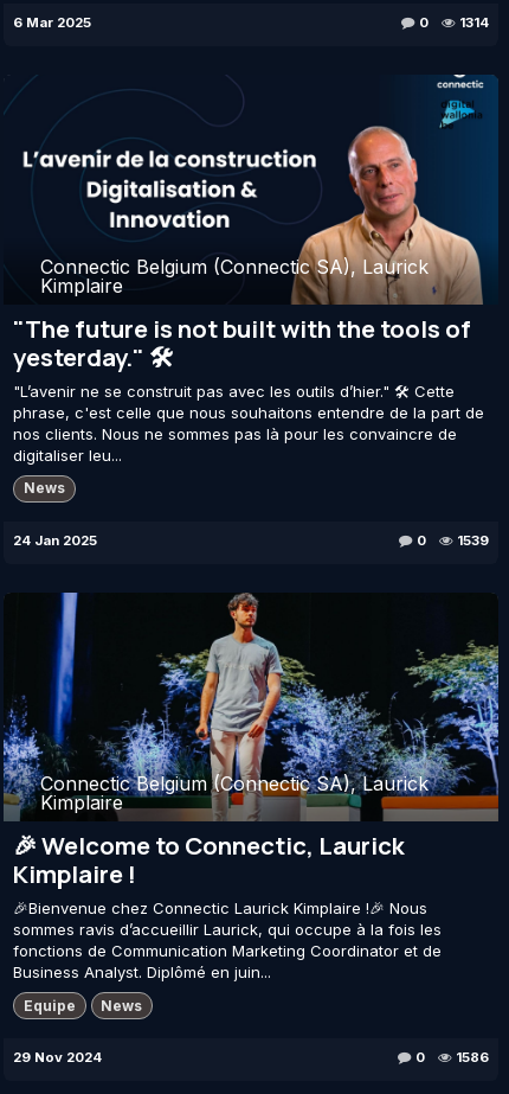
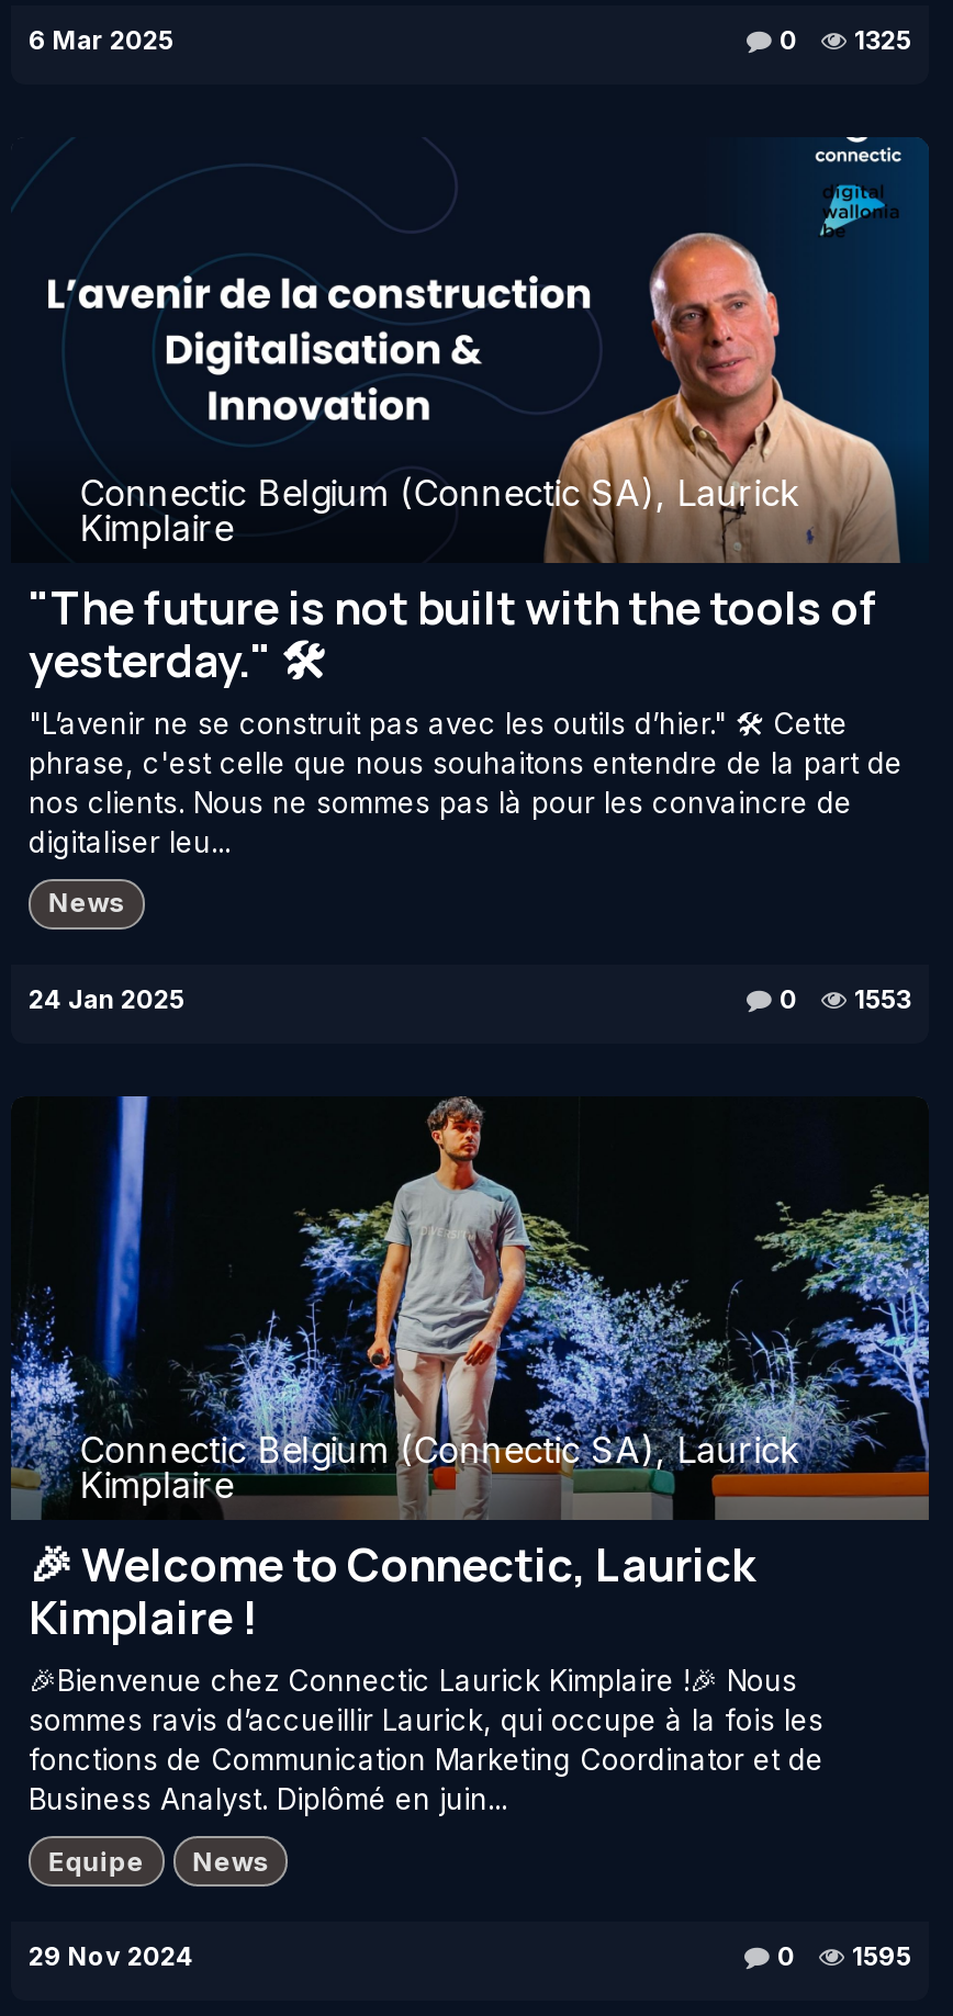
- 0 1314
+ 0 1325

- 0 1539
+ 0 1553

- 0 1586
+ 0 1595
